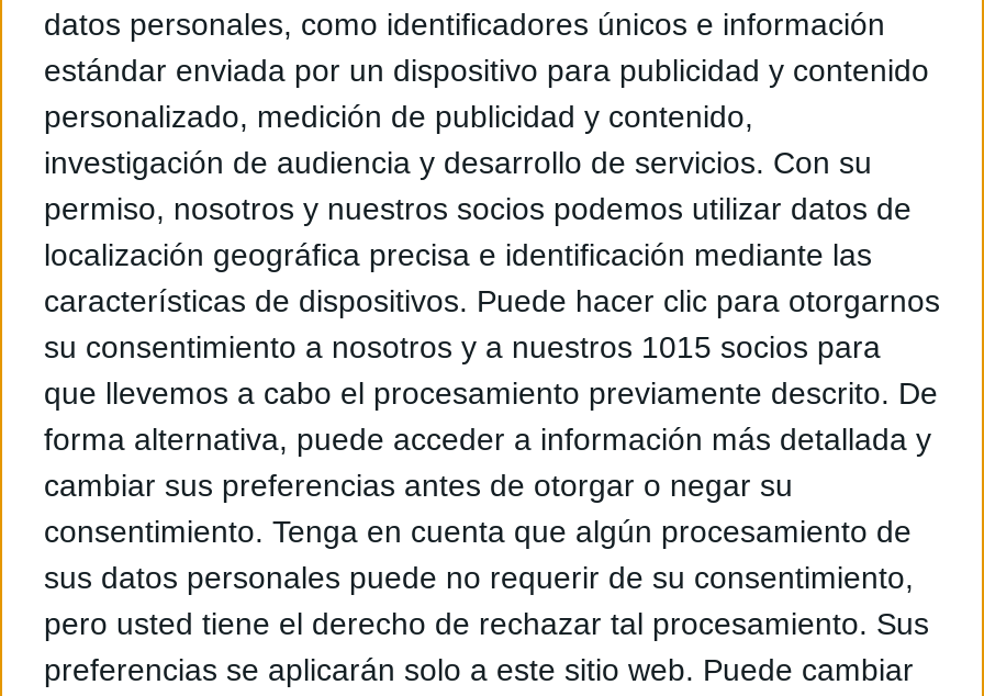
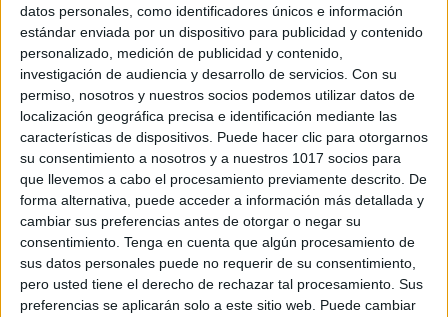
- su consentimiento a nosotros y a nuestros 1015 socios para
+ su consentimiento a nosotros y a nuestros 1017 socios para
